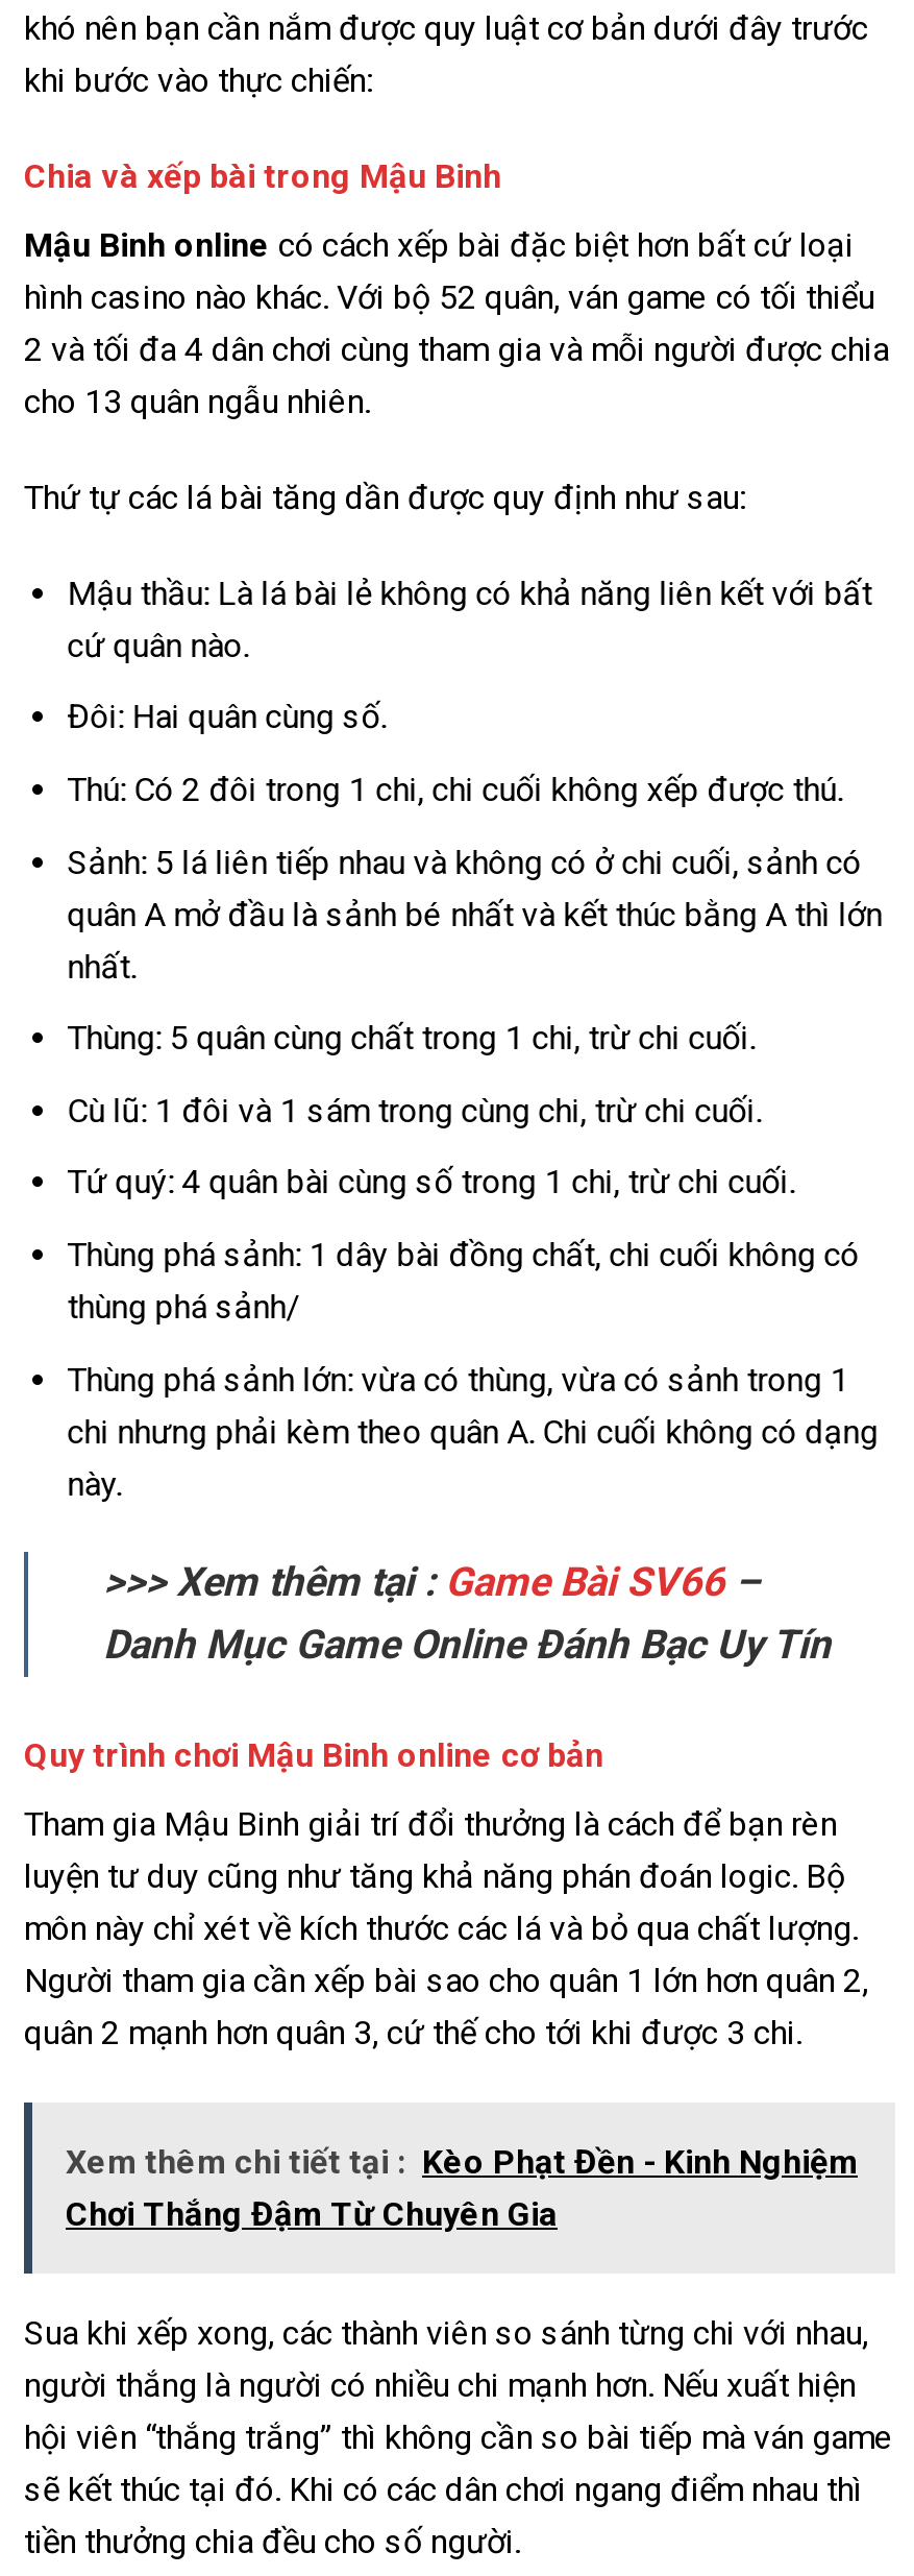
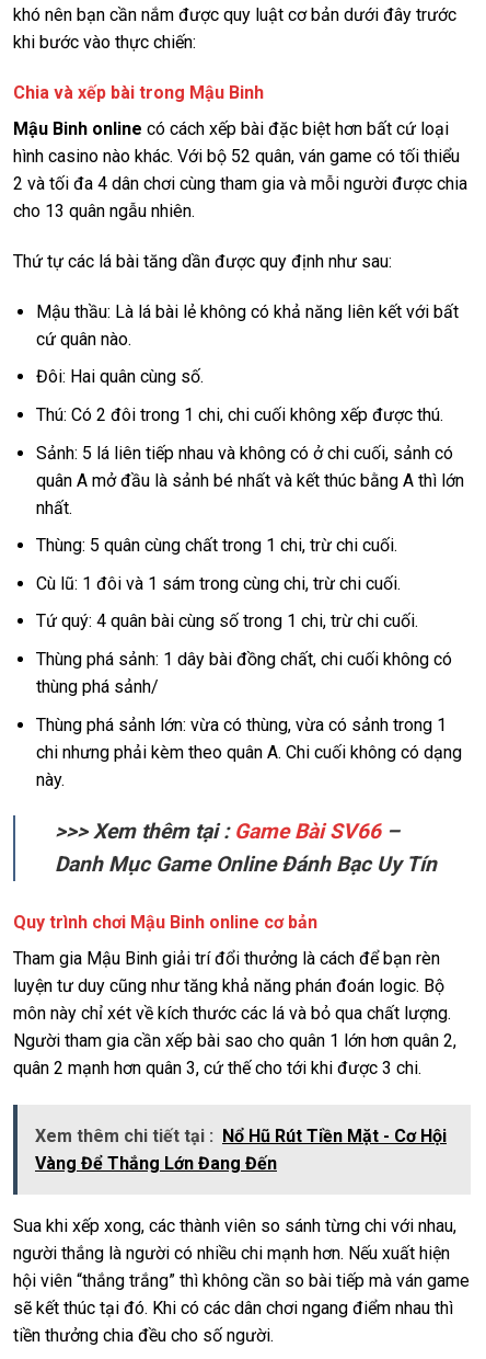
- Xem thêm chi tiết tại : Kèo Phạt Đền - Kinh Nghiệm
- Chơi Thắng Đậm Từ Chuyên Gia
+ Xem thêm chi tiết tại : Nổ Hũ Rút Tiền Mặt - Cơ Hội
+ Vàng Để Thắng Lớn Đang Đến
